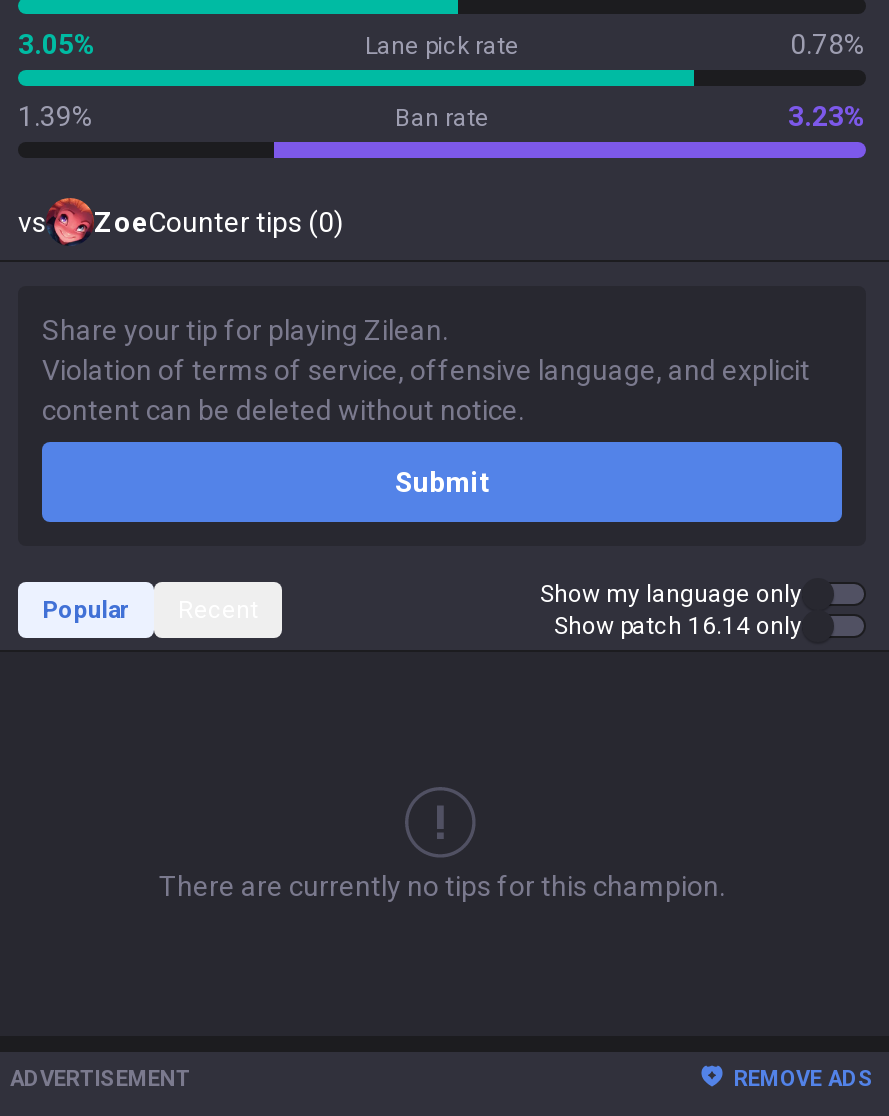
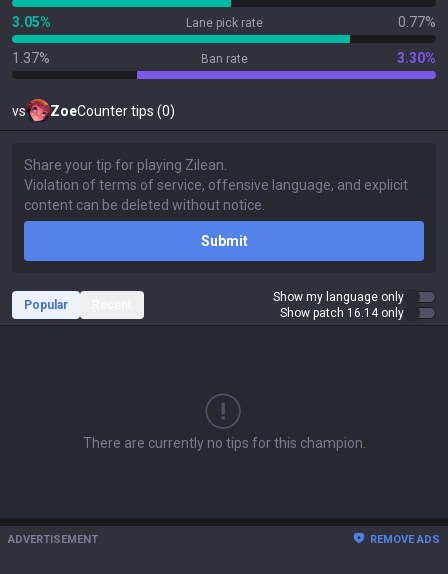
- 0.78%
+ 0.77%

- 1.39%
+ 1.37%

- 3.23%
+ 3.30%
